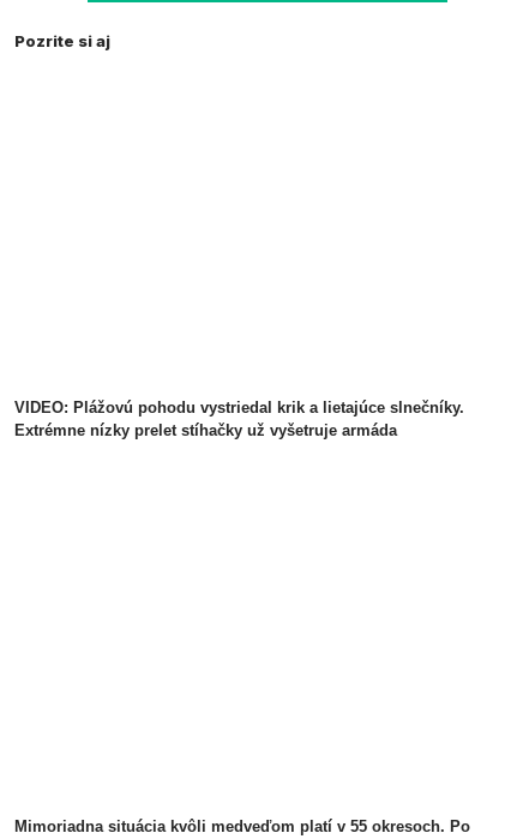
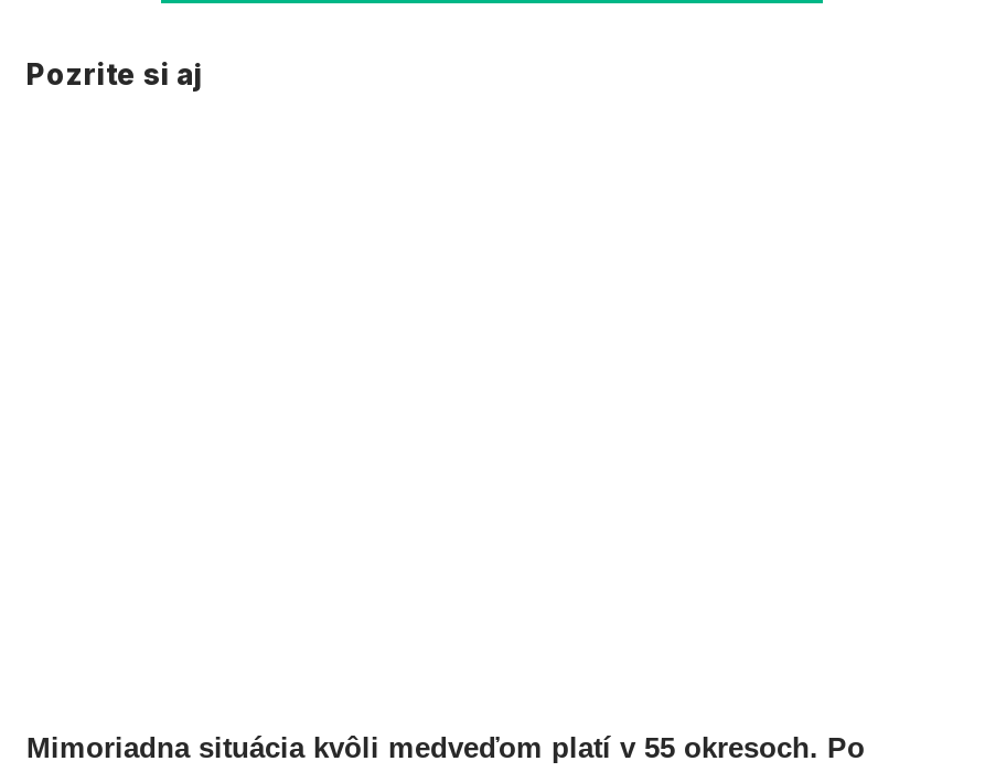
- VIDEO: Plážovú pohodu vystriedal krik a lietajúce slnečníky.
- Extrémne nízky prelet stíhačky už vyšetruje armáda
